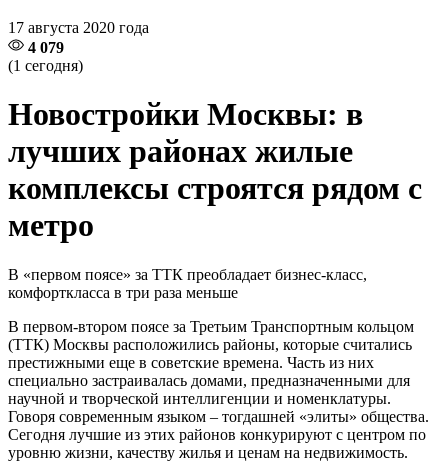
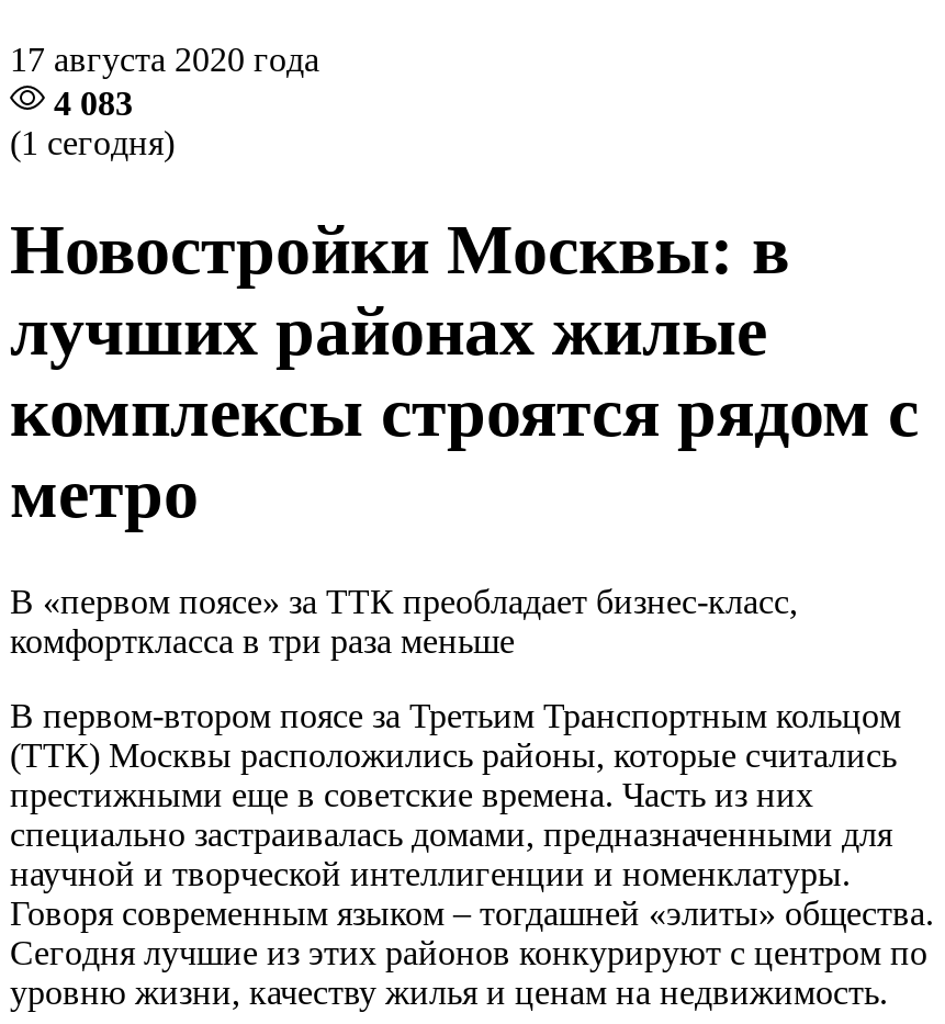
- 4 079
+ 4 083
